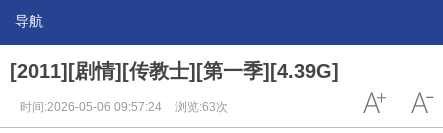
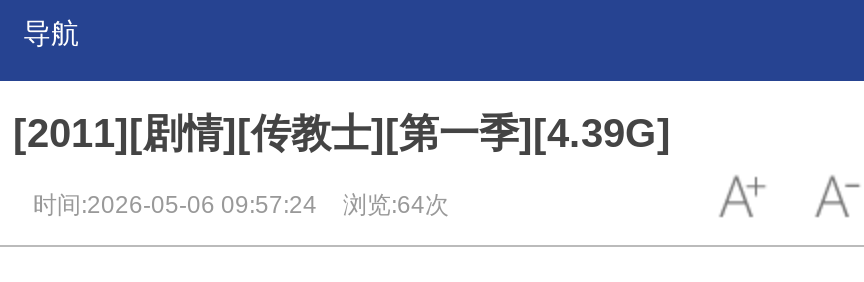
- 时间:2026-05-06 09:57:24 浏览:63次
+ 时间:2026-05-06 09:57:24 浏览:64次
